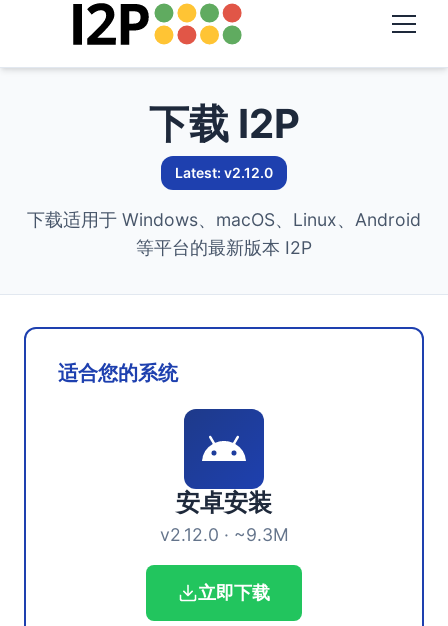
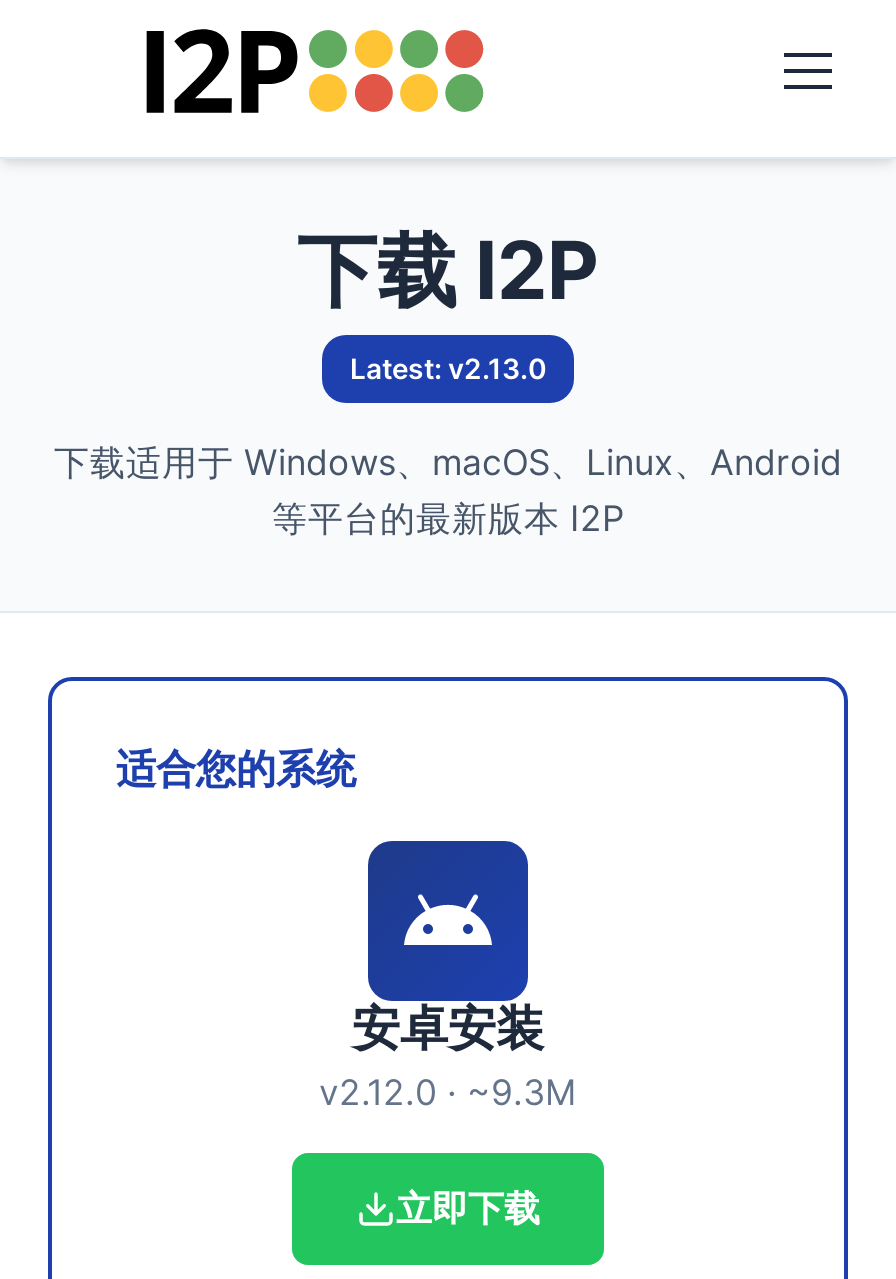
- Latest: v2.12.0
+ Latest: v2.13.0
